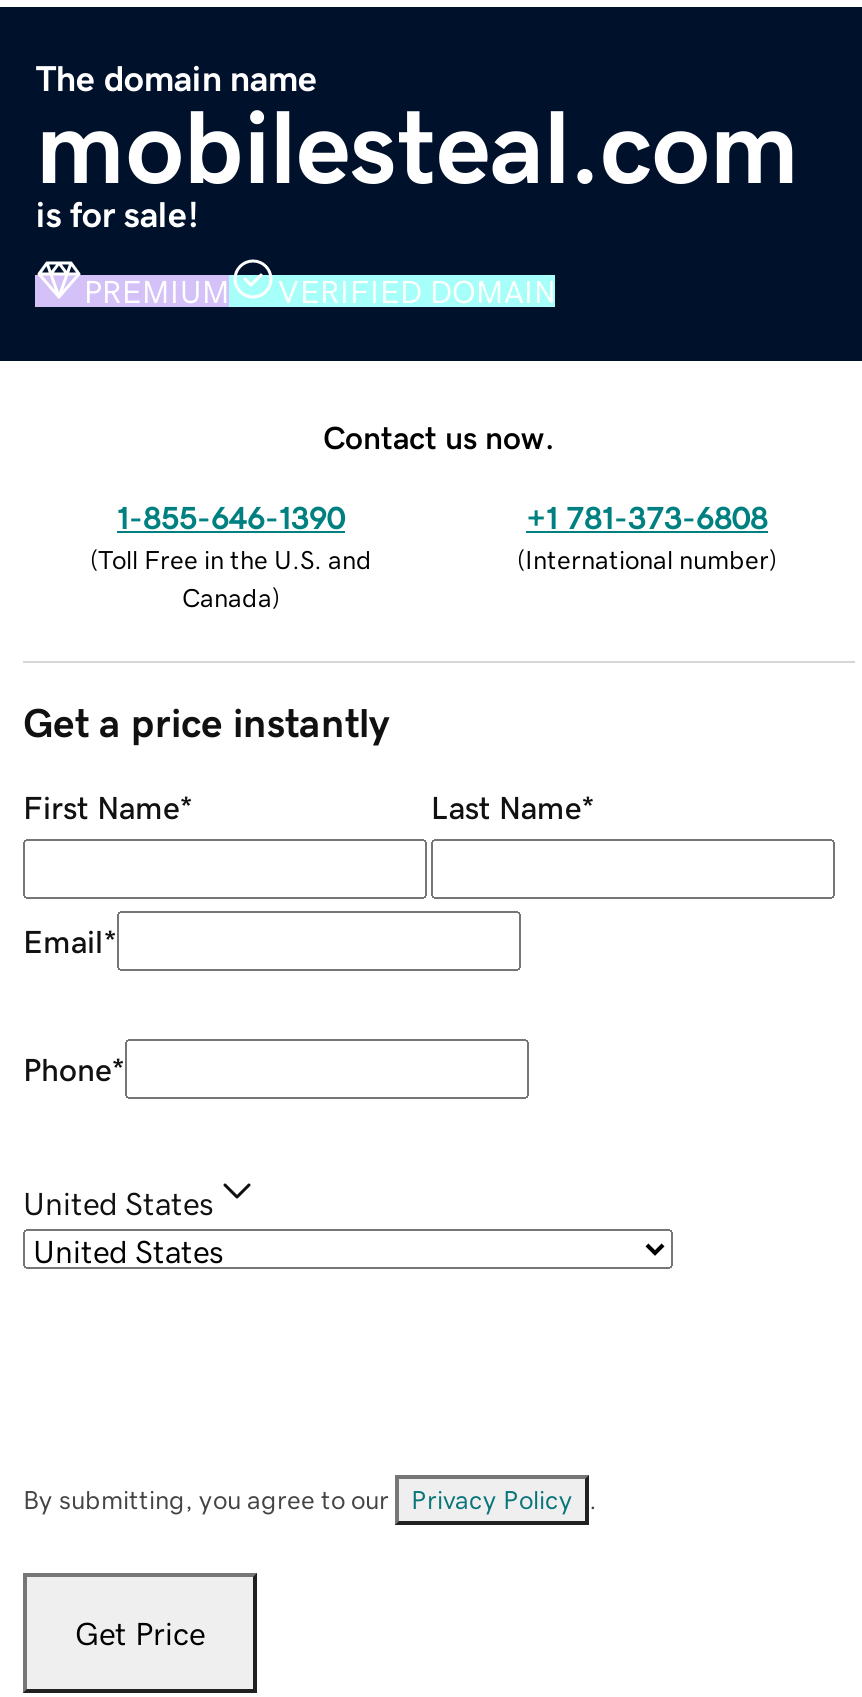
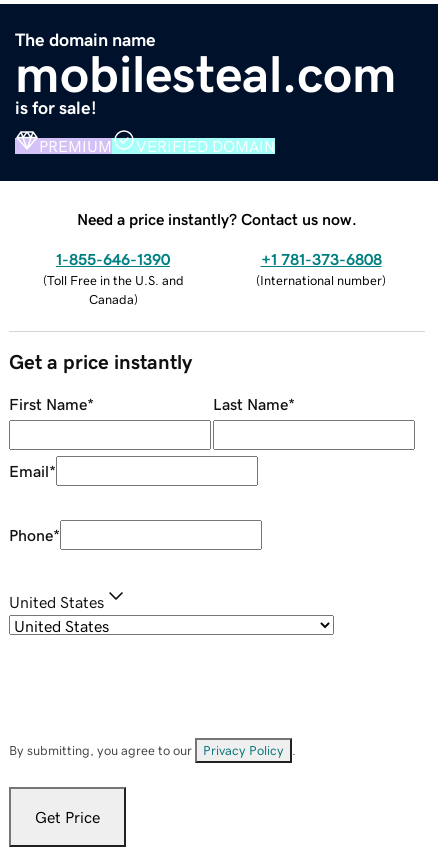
- Contact us now.
+ Need a price instantly? Contact us now.
